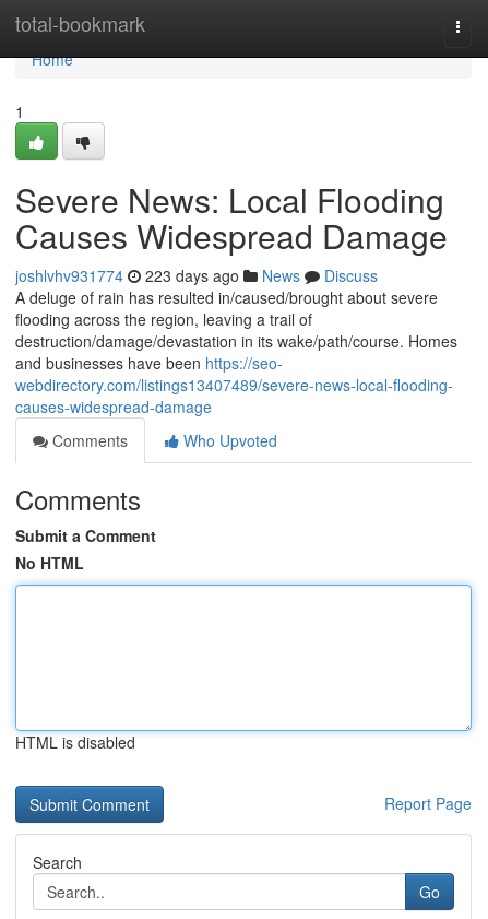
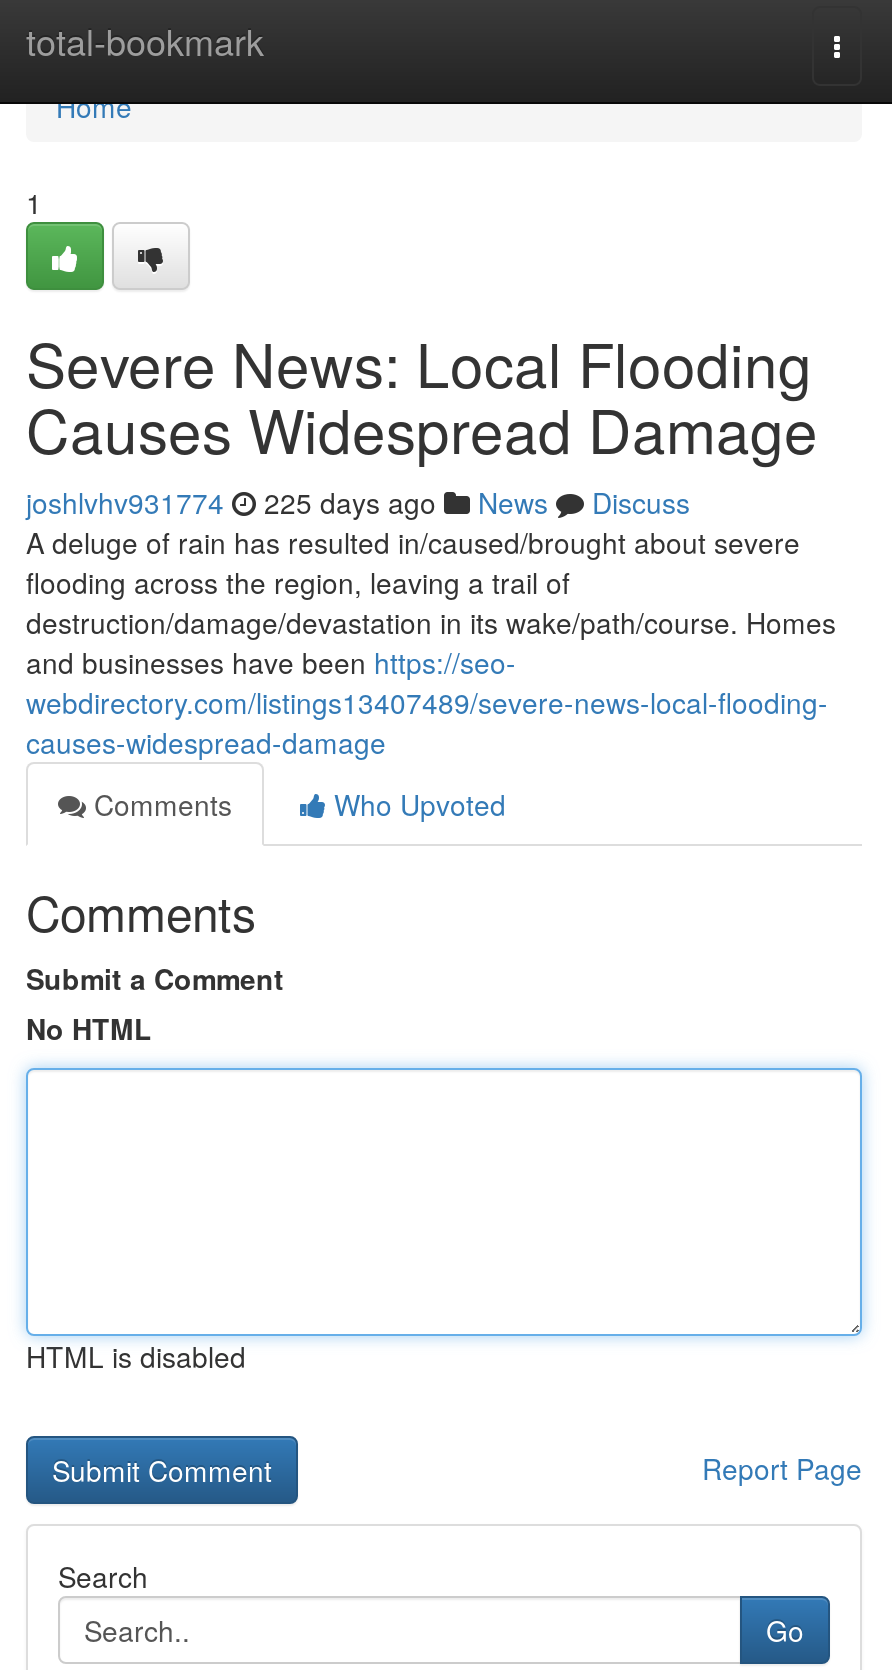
- joshlvhv931774 223 days ago News Discuss
+ joshlvhv931774 225 days ago News Discuss
